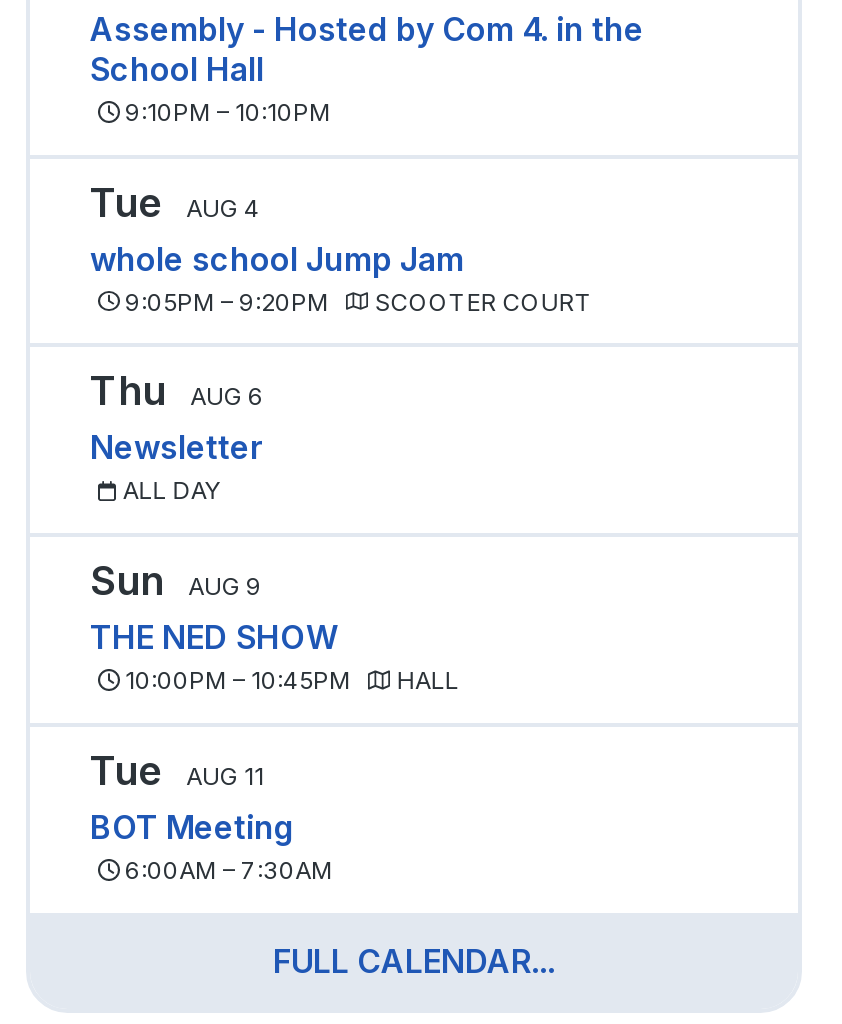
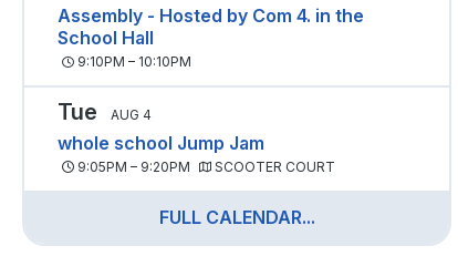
- Thu
- AUG 6
- Newsletter
- ALL DAY
- Sun
- AUG 9
- THE NED SHOW
- 10:00PM – 10:45PM
- HALL
- Tue
- AUG 11
- BOT Meeting
- 6:00AM – 7:30AM
